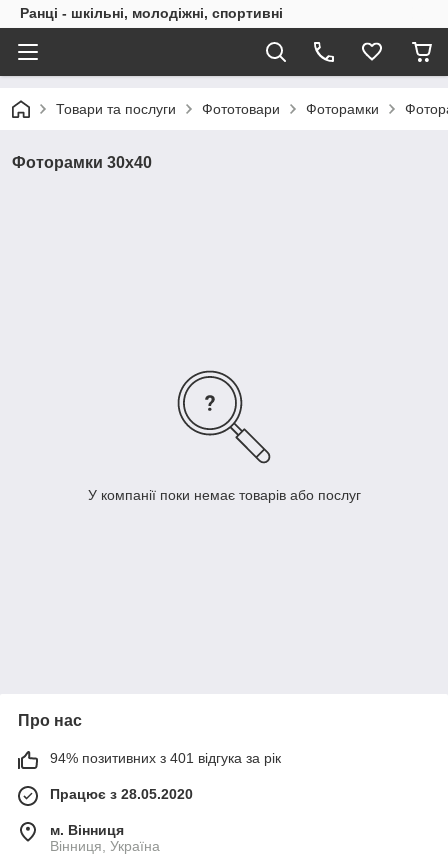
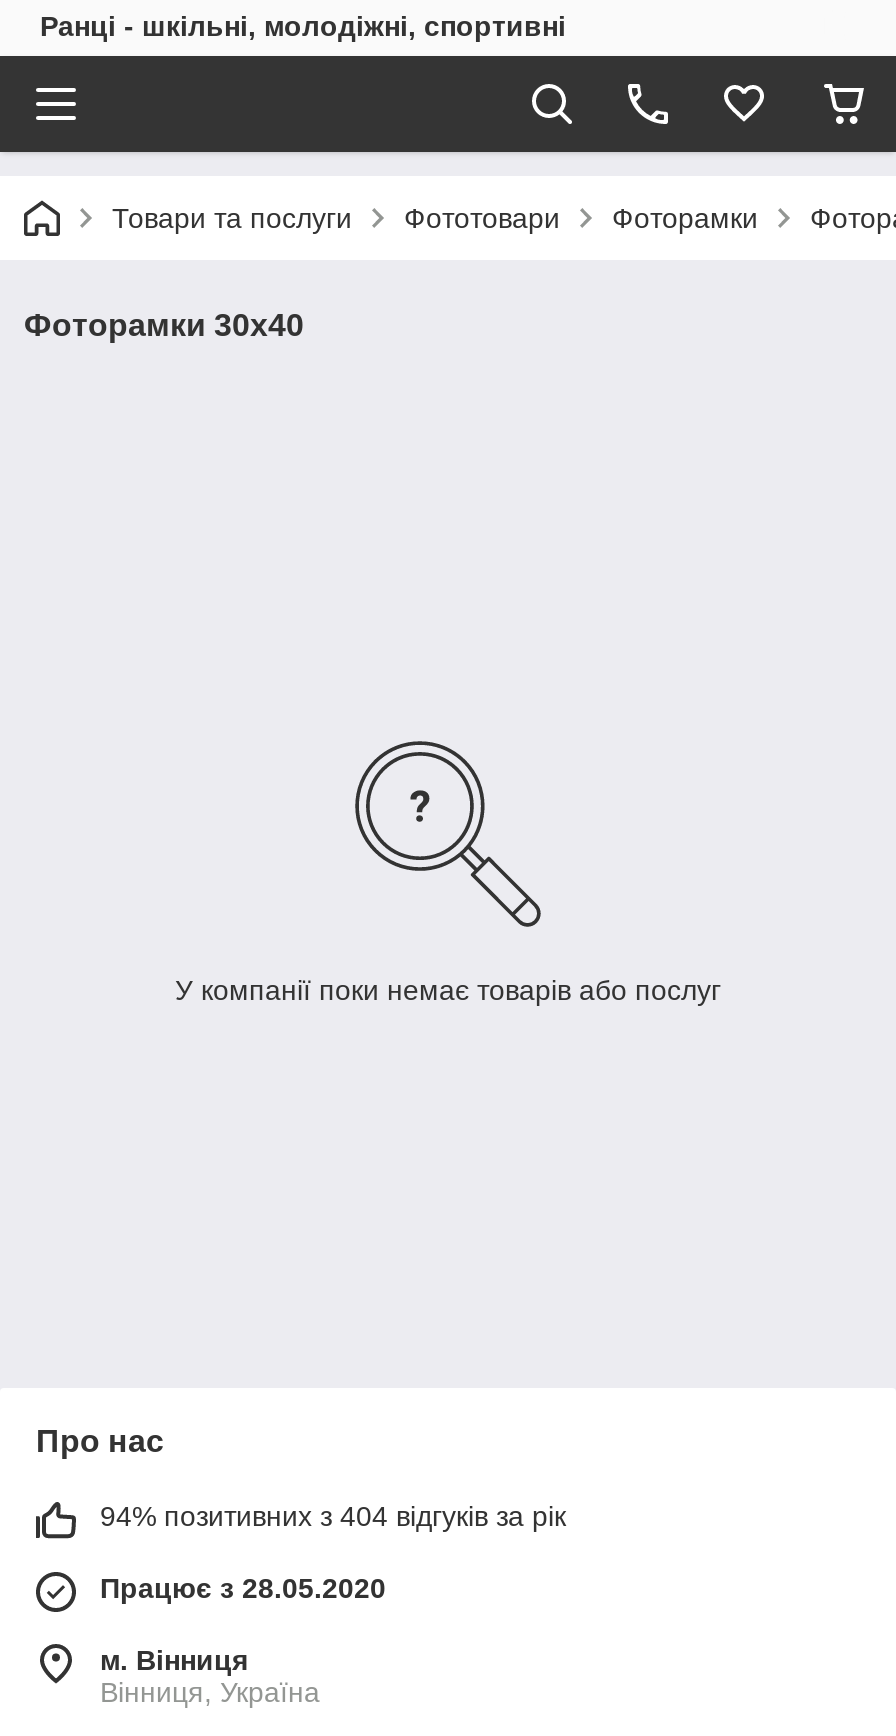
- 94% позитивних з 401 відгука за рік
+ 94% позитивних з 404 відгуків за рік
